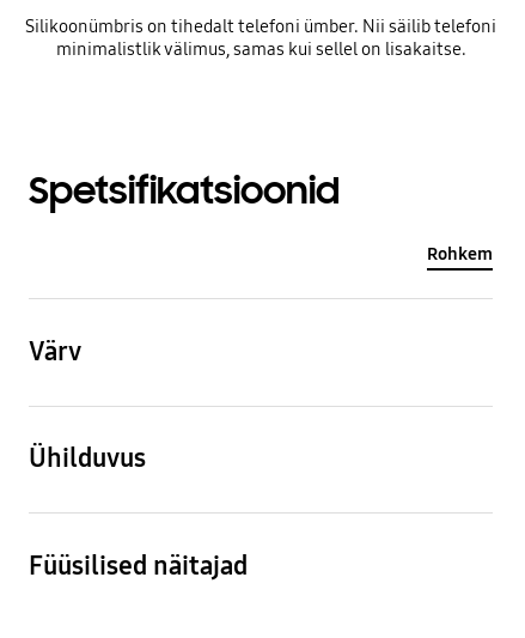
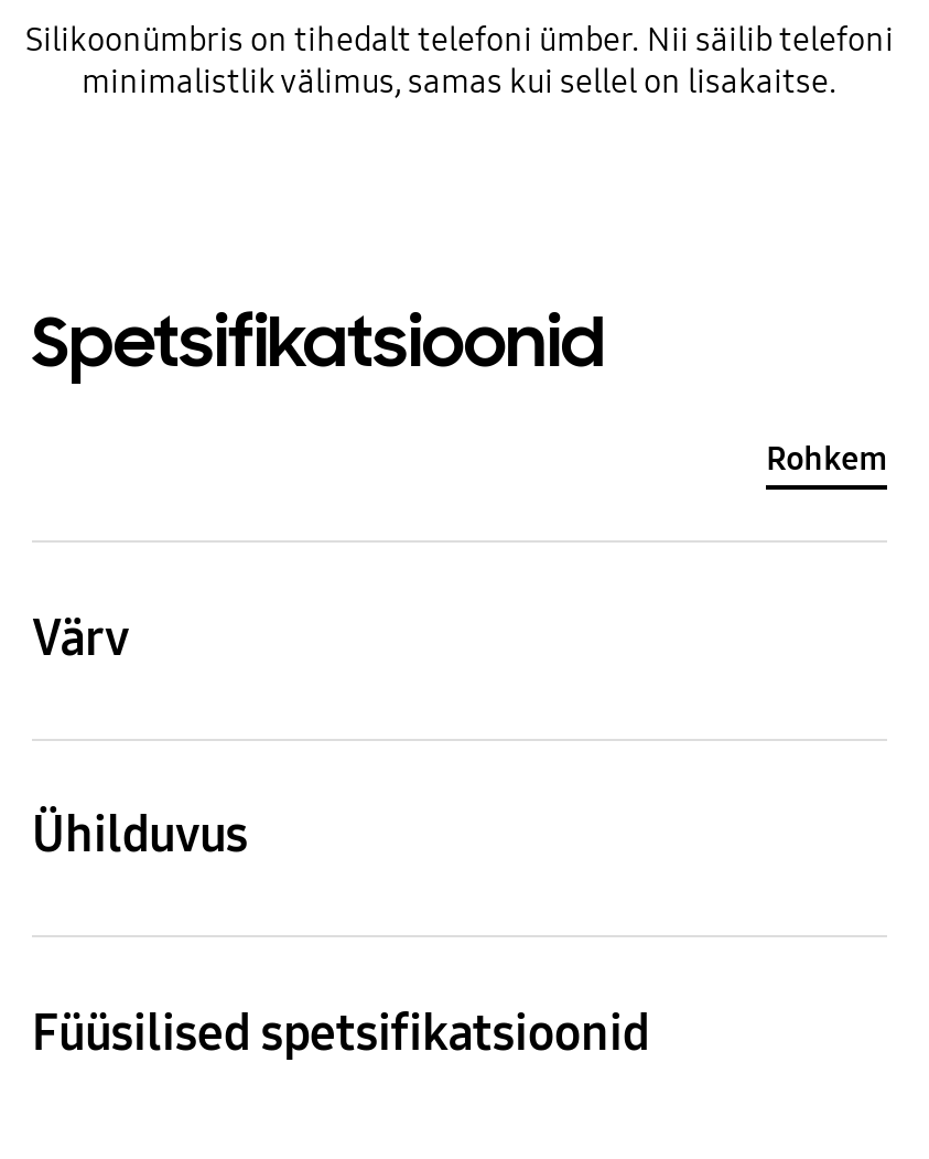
- Füüsilised näitajad
+ Füüsilised spetsifikatsioonid
